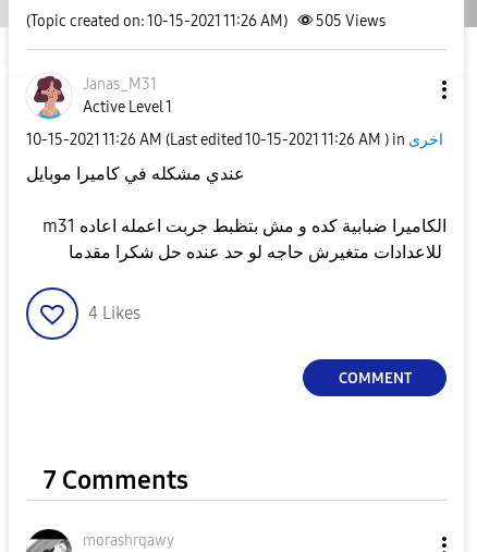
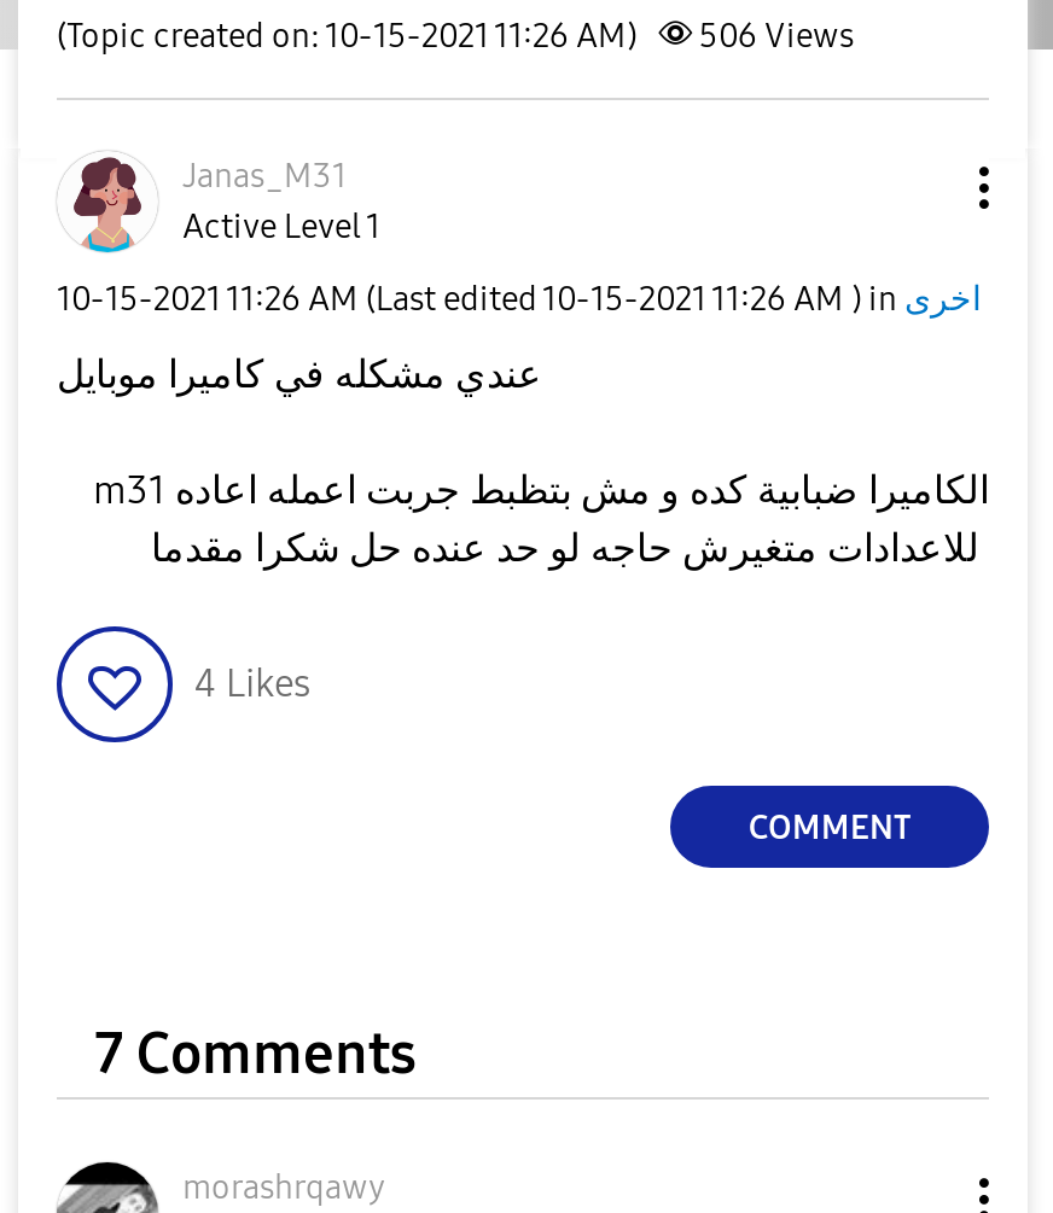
- (Topic created on: 10-15-2021 11:26 AM) 505 Views
+ (Topic created on: 10-15-2021 11:26 AM) 506 Views
